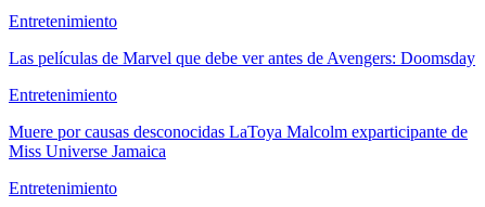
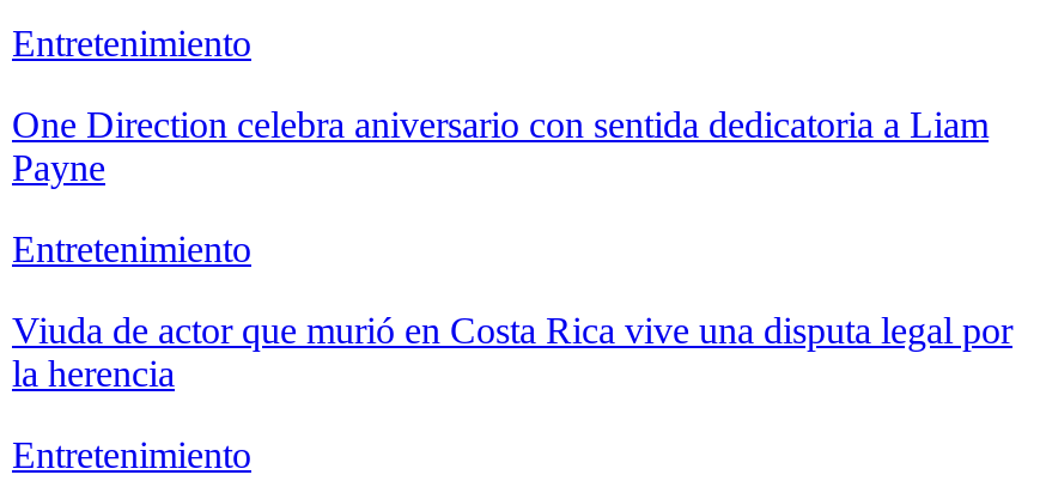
- Las películas de Marvel que debe ver antes de Avengers: Doomsday
+ One Direction celebra aniversario con sentida dedicatoria a Liam
+ Payne

- Muere por causas desconocidas LaToya Malcolm exparticipante de
- Miss Universe Jamaica
+ Viuda de actor que murió en Costa Rica vive una disputa legal por
+ la herencia
